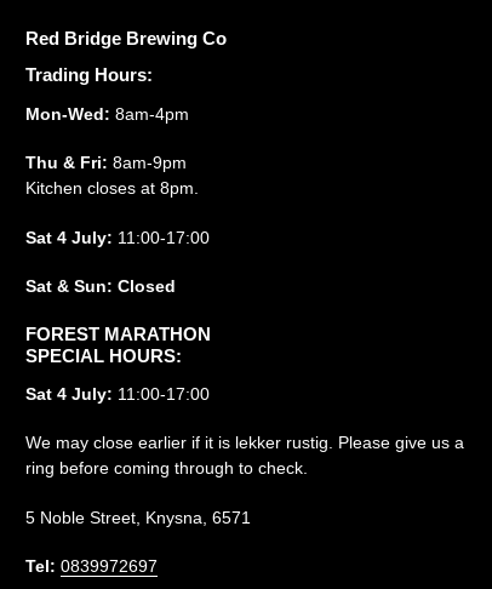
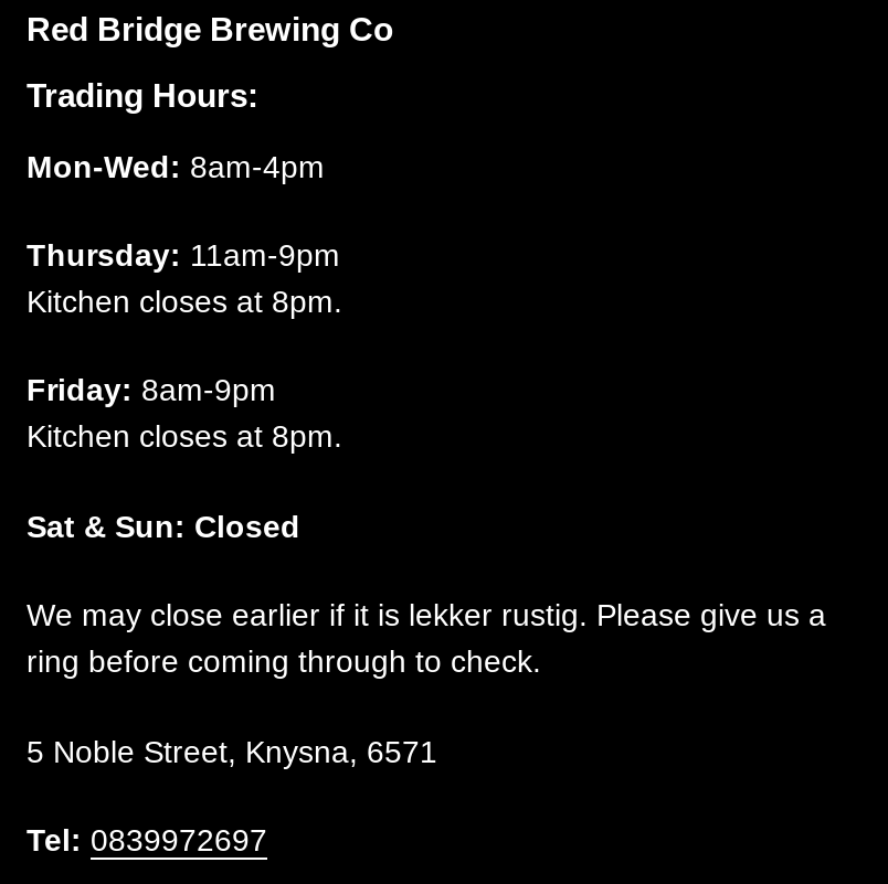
- Thu & Fri: 8am-9pm
+ Thursday: 11am-9pm

- Sat 4 July: 11:00-17:00
+ Friday: 8am-9pm
+ Kitchen closes at 8pm.

moved down: Sat & Sun: Closed

- FOREST MARATHON
- SPECIAL HOURS:
- Sat 4 July: 11:00-17:00
